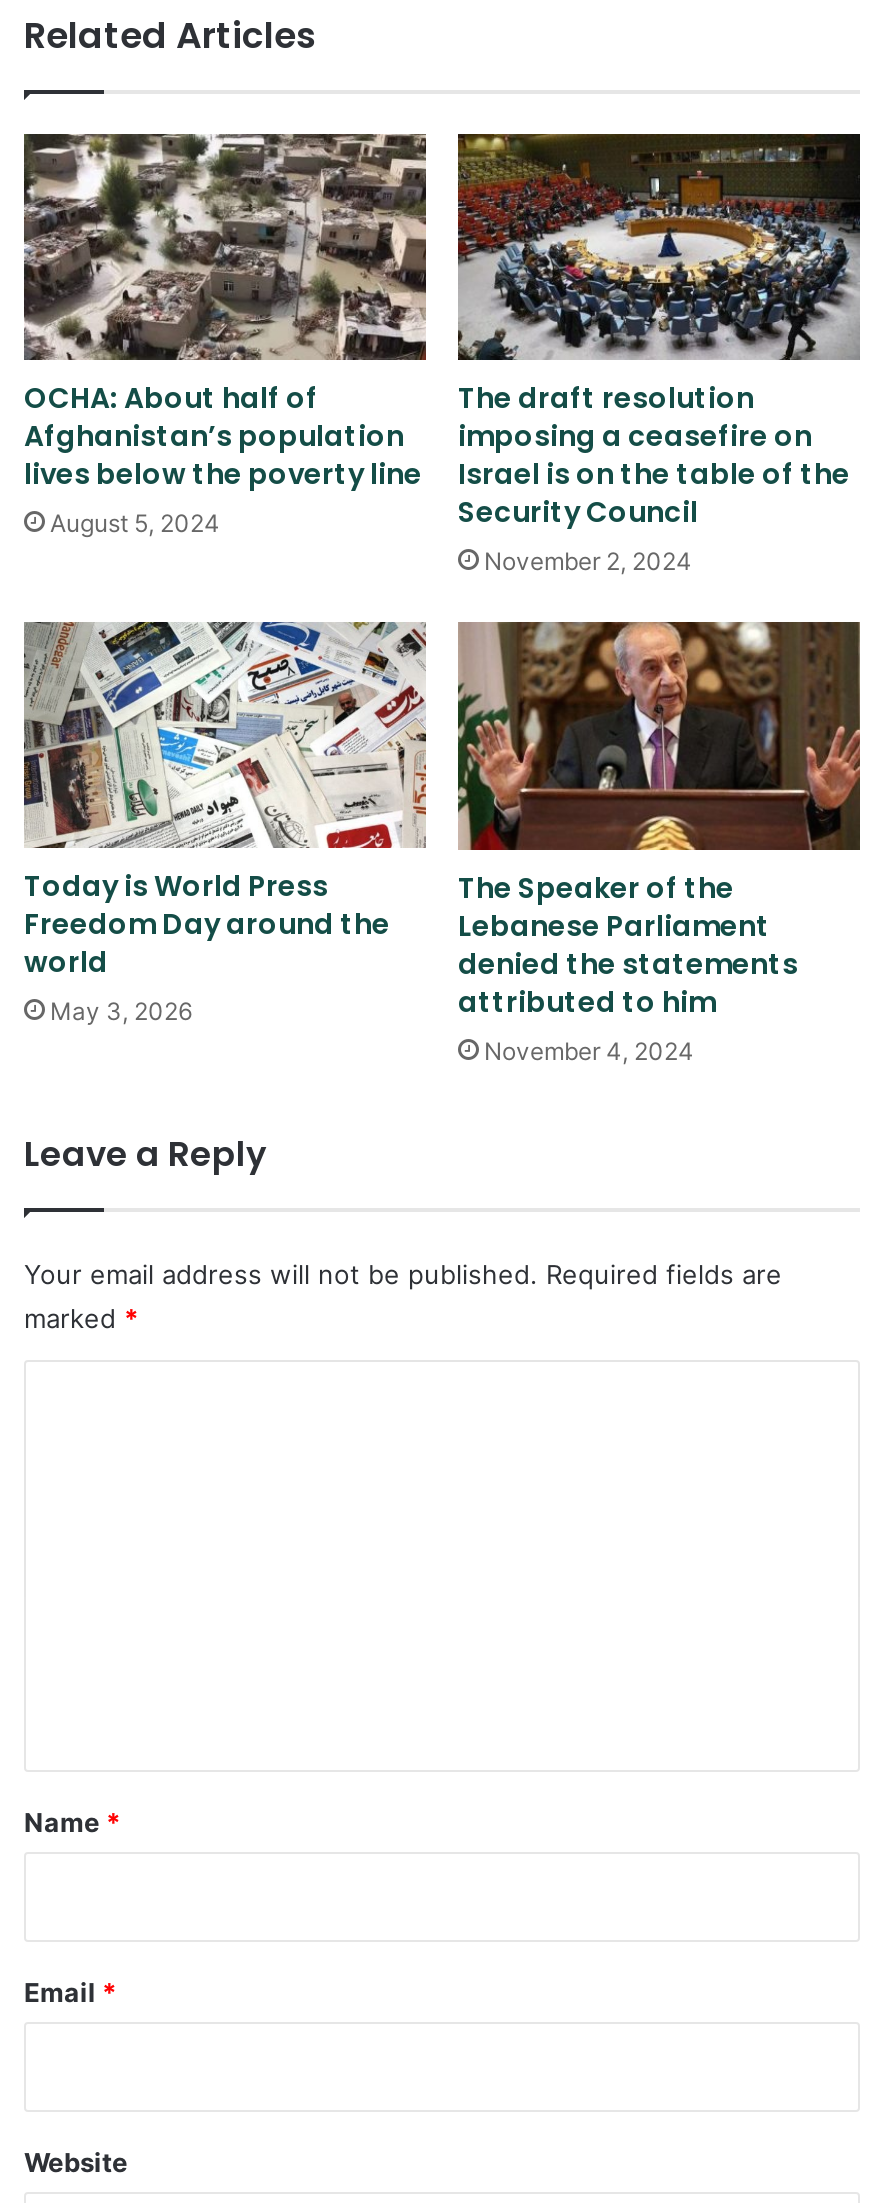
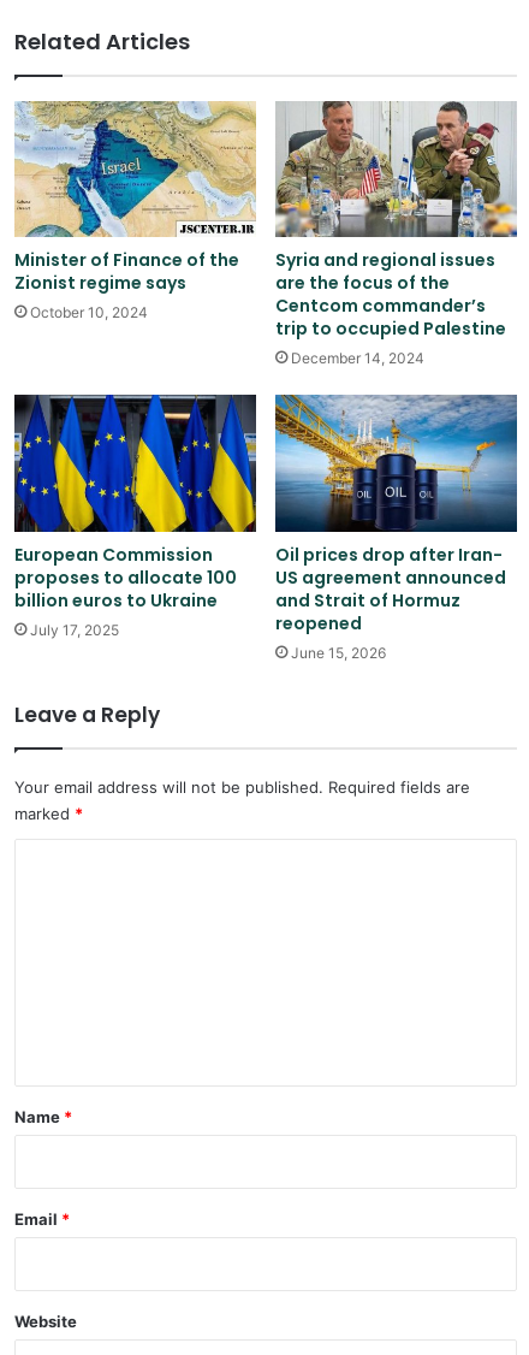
- [image]
- OCHA: About half of
- Afghanistan’s population
- lives below the poverty line
- August 5, 2024
+ [image]
+ Minister of Finance of the
+ Zionist regime says
+ October 10, 2024

- [image]
- The draft resolution
- imposing a ceasefire on
- Israel is on the table of the
- Security Council
- November 2, 2024
+ [image]
+ Syria and regional issues
+ are the focus of the
+ Centcom commander’s
+ trip to occupied Palestine
+ December 14, 2024

- [image]
- Today is World Press
- Freedom Day around the
- world
- May 3, 2026
+ [image]
+ European Commission
+ proposes to allocate 100
+ billion euros to Ukraine
+ July 17, 2025

- [image]
- The Speaker of the
- Lebanese Parliament
- denied the statements
- attributed to him
- November 4, 2024
+ [image]
+ Oil prices drop after Iran-
+ US agreement announced
+ and Strait of Hormuz
+ reopened
+ June 15, 2026
